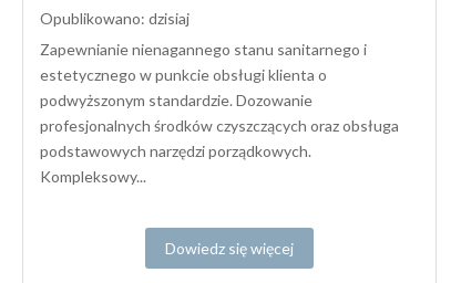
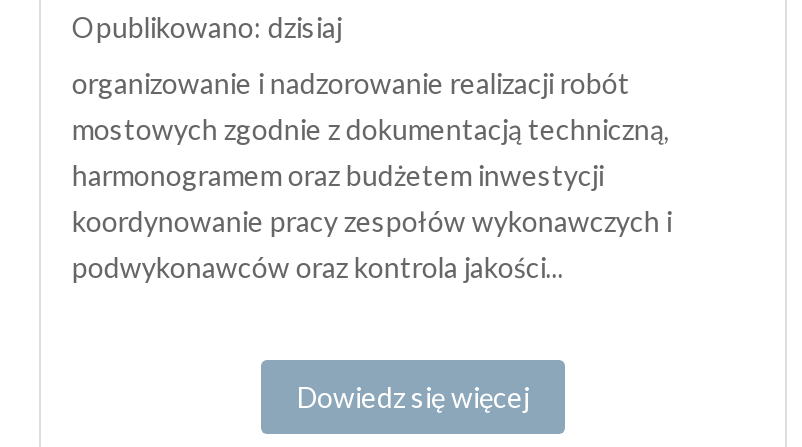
- Zapewnianie nienagannego stanu sanitarnego i
- estetycznego w punkcie obsługi klienta o
- podwyższonym standardzie. Dozowanie
- profesjonalnych środków czyszczących oraz obsługa
- podstawowych narzędzi porządkowych.
- Kompleksowy...
+ organizowanie i nadzorowanie realizacji robót
+ mostowych zgodnie z dokumentacją techniczną,
+ harmonogramem oraz budżetem inwestycji
+ koordynowanie pracy zespołów wykonawczych i
+ podwykonawców oraz kontrola jakości...
